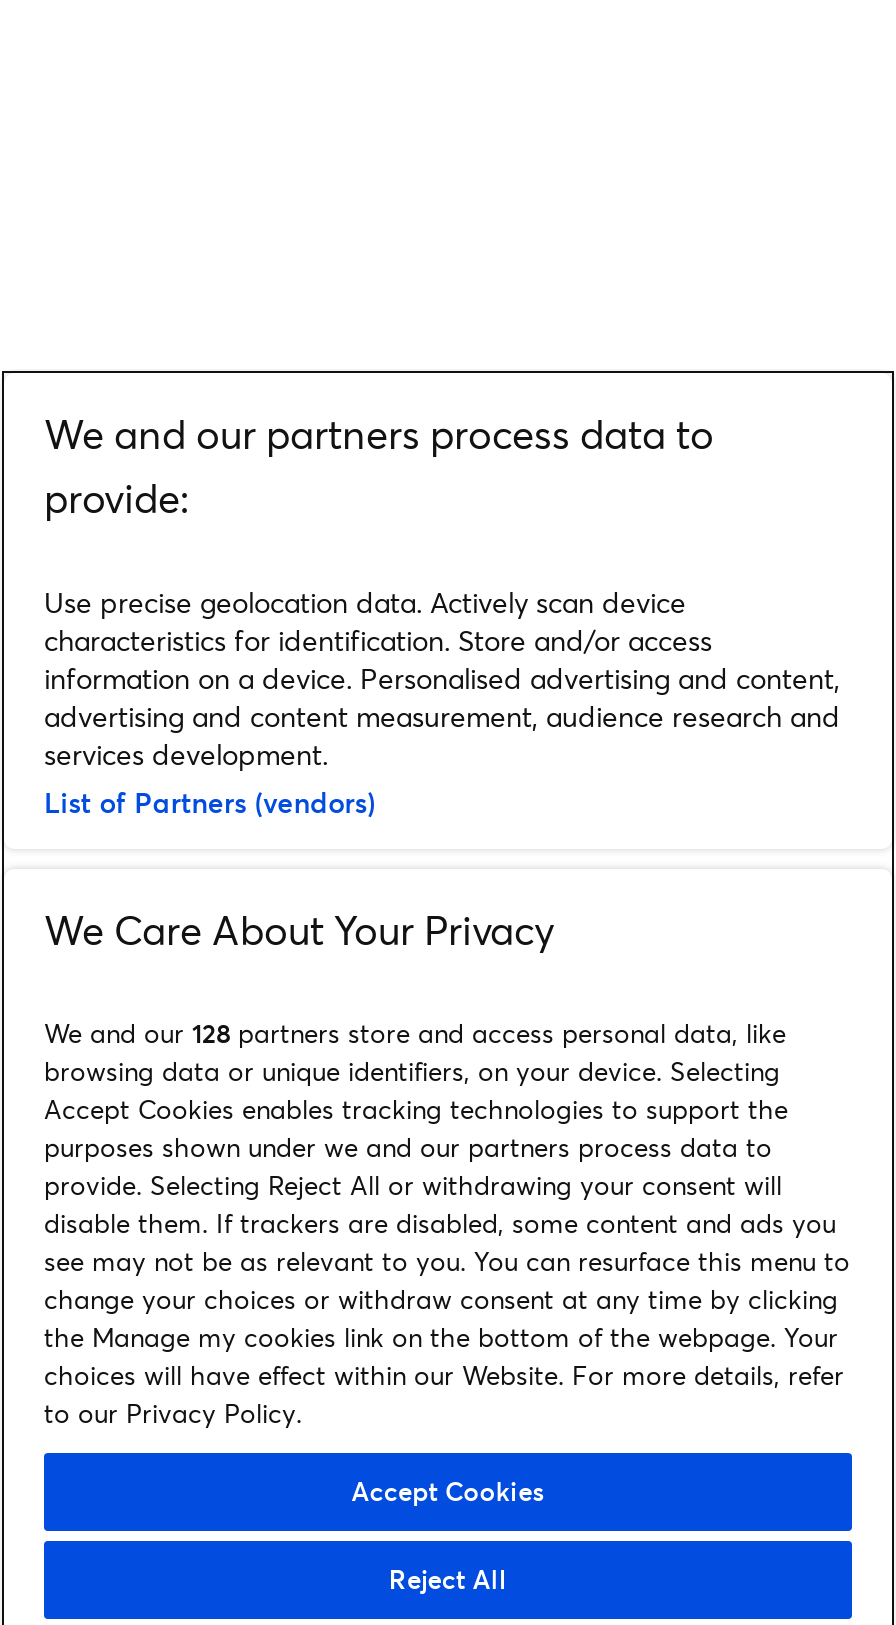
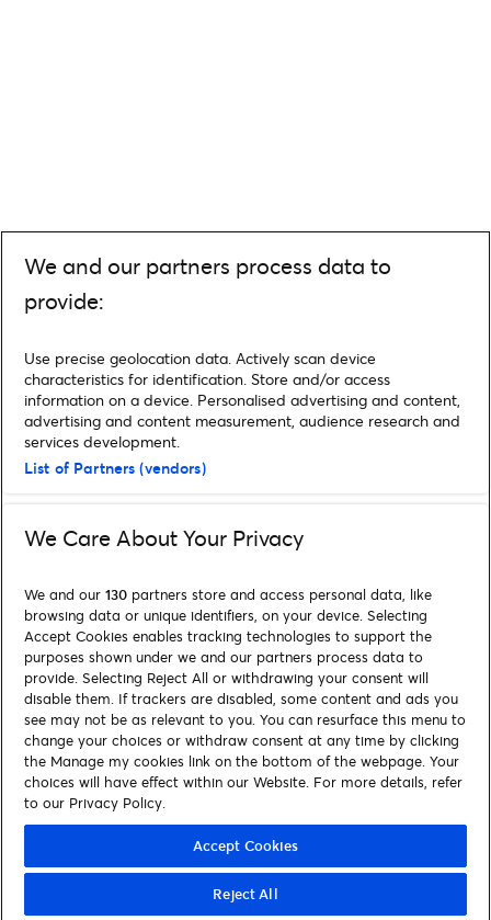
- We and our 128 partners store and access personal data, like
+ We and our 130 partners store and access personal data, like
